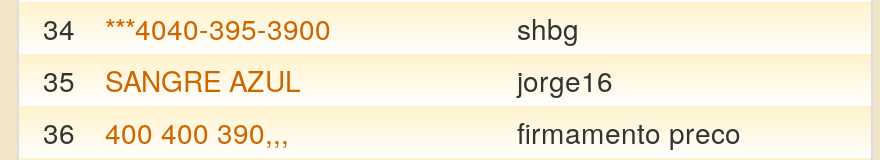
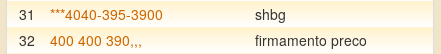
- 34 ***4040-395-3900
+ 31 ***4040-395-3900

- 35
- SANGRE AZUL
- jorge16
- 36
+ 32
